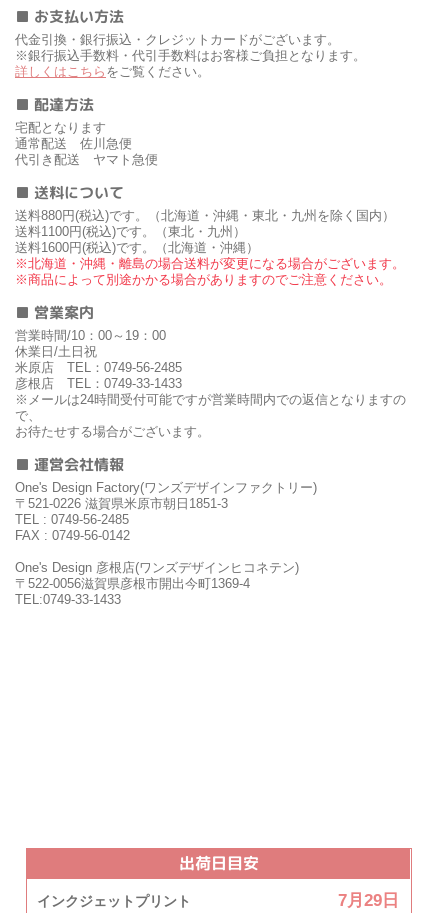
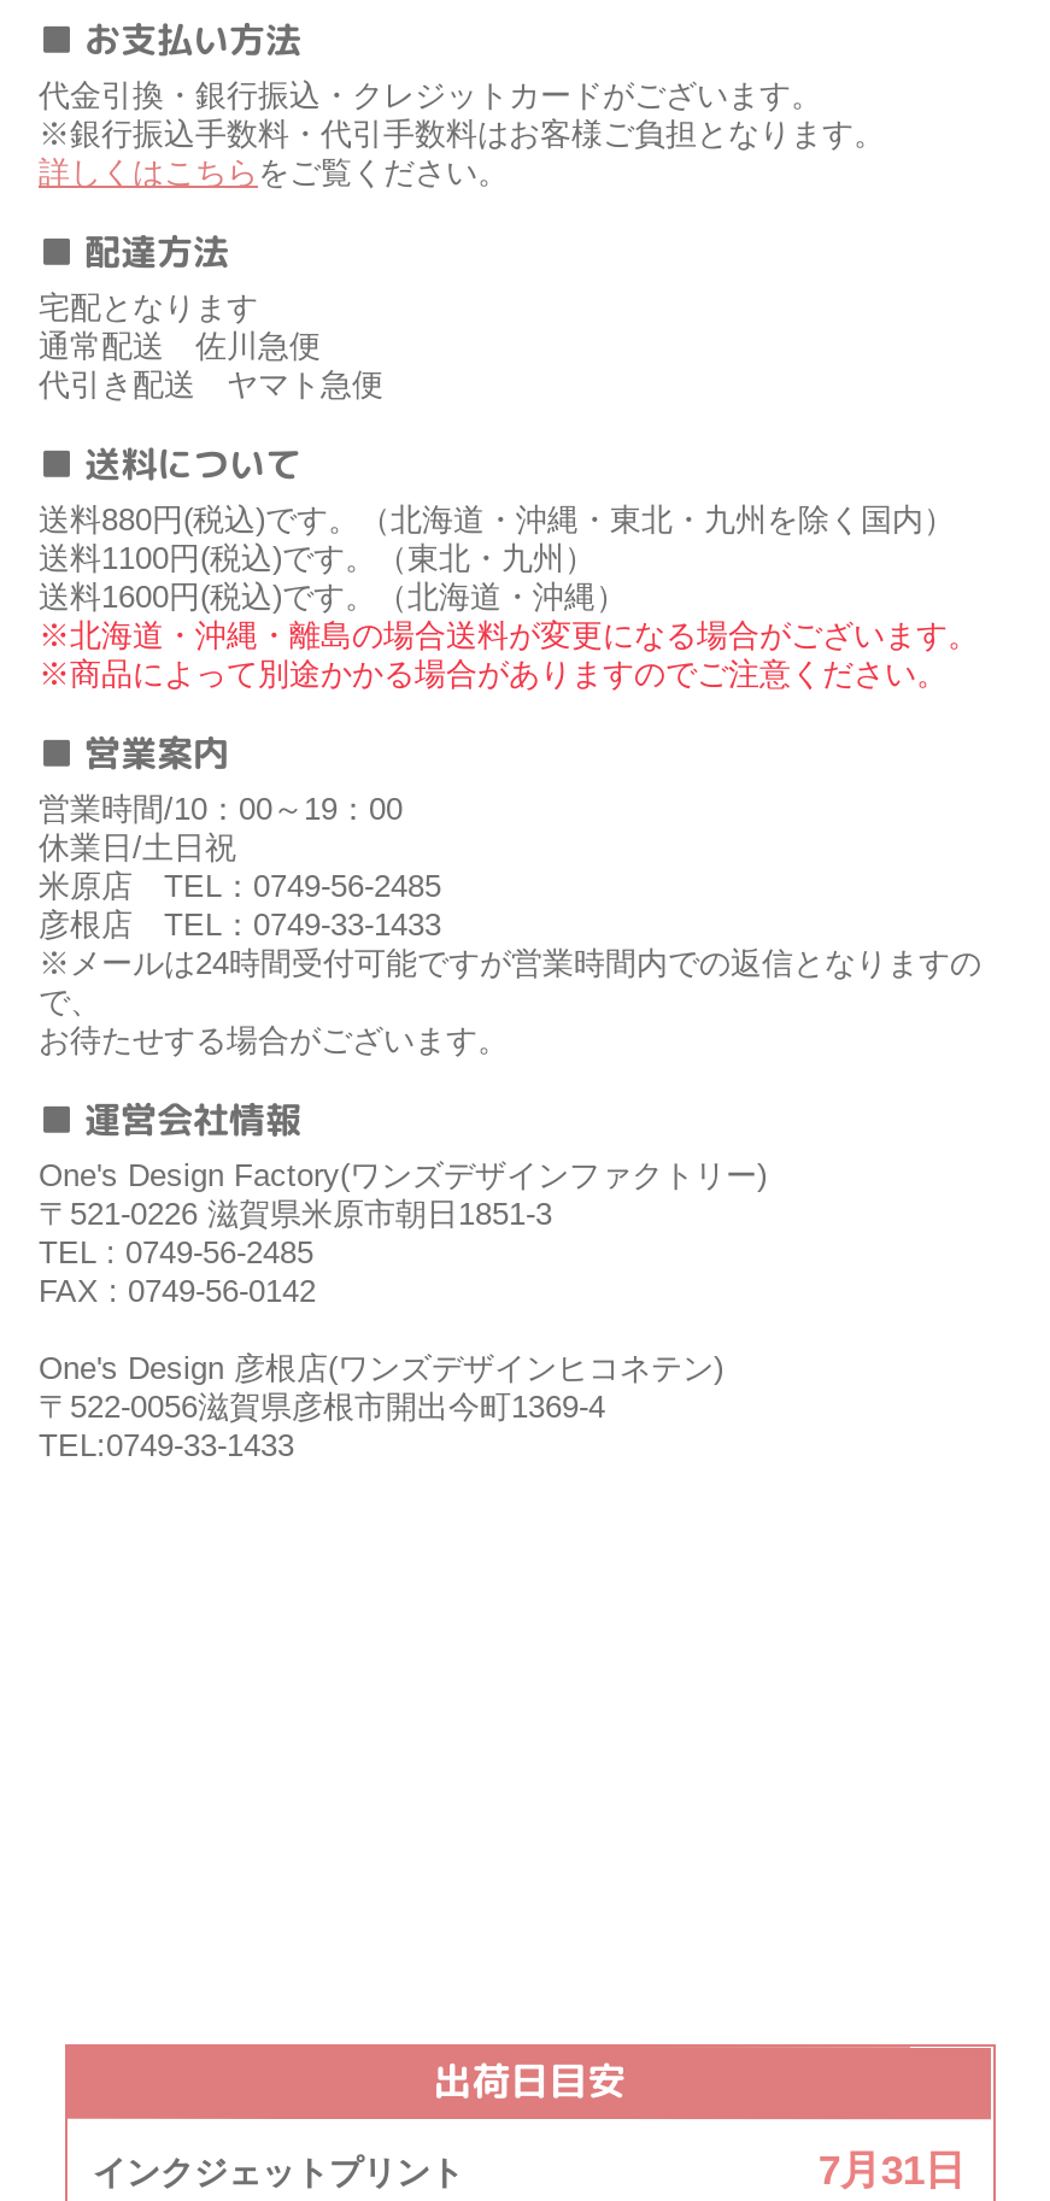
- 7月29日
+ 7月31日
